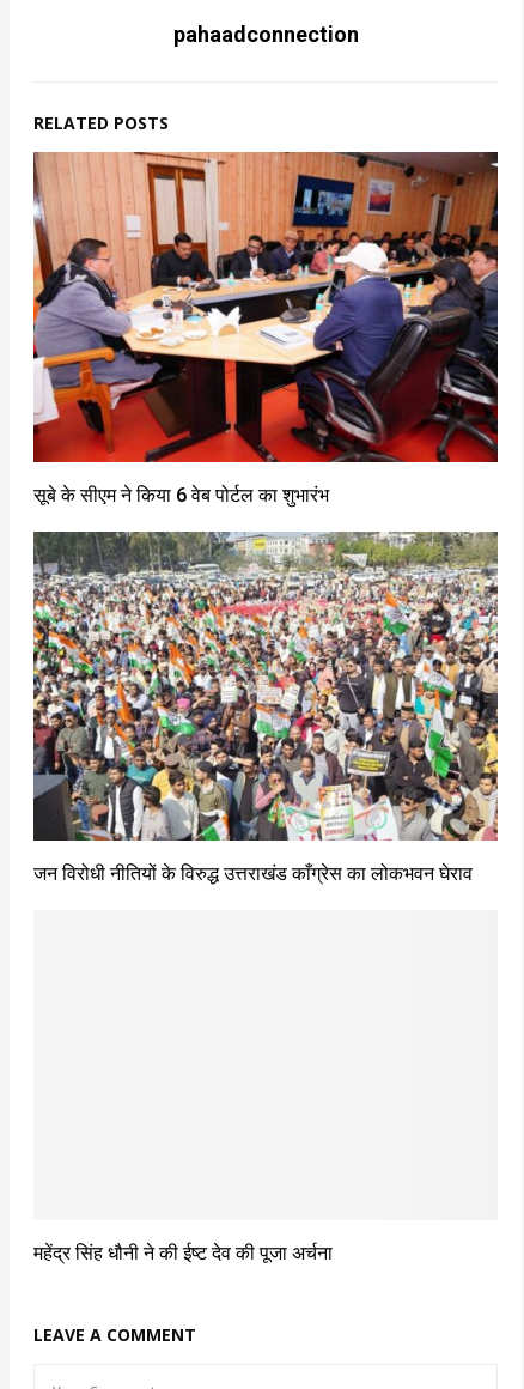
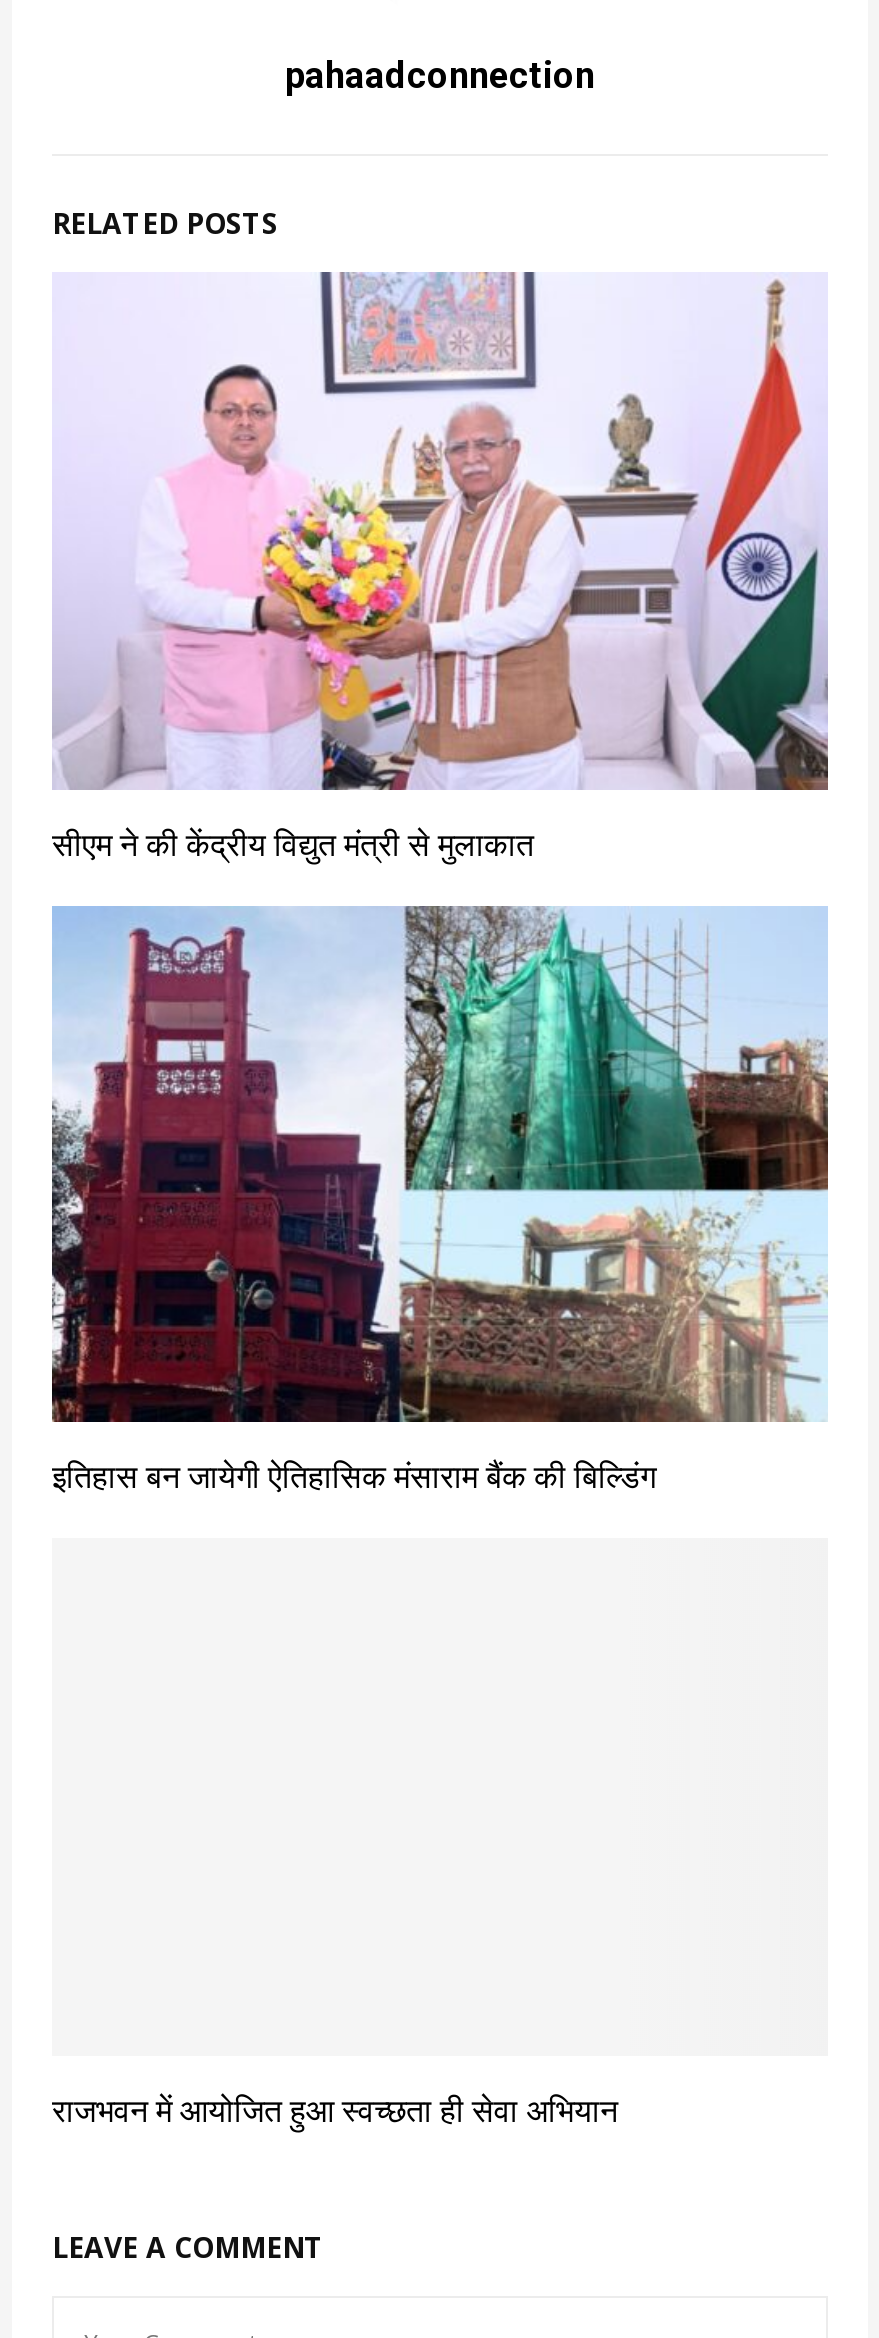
- [image]
- सूबे के सीएम ने किया 6 वेब पोर्टल का शुभारंभ
+ [image]
+ सीएम ने की केंद्रीय विद्युत मंत्री से मुलाकात

- [image]
- जन विरोधी नीतियों के विरुद्ध उत्तराखंड काँग्रेस का लोकभवन घेराव
+ [image]
+ इतिहास बन जायेगी ऐतिहासिक मंसाराम बैंक की बिल्डिंग

- महेंद्र सिंह धौनी ने की ईष्ट देव की पूजा अर्चना
+ राजभवन में आयोजित हुआ स्वच्छता ही सेवा अभियान
